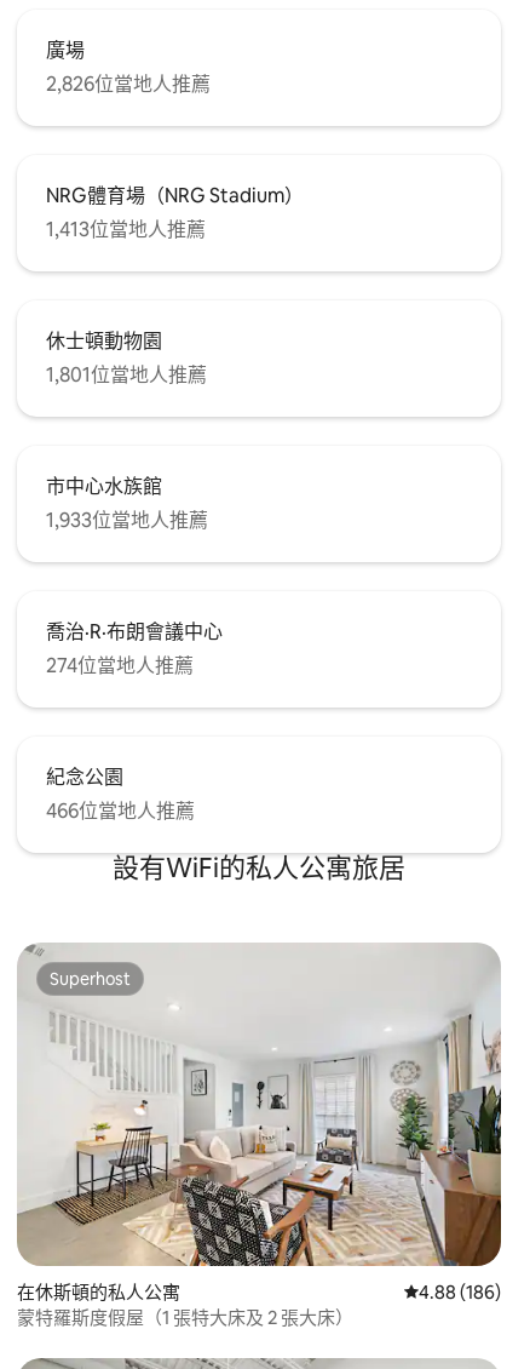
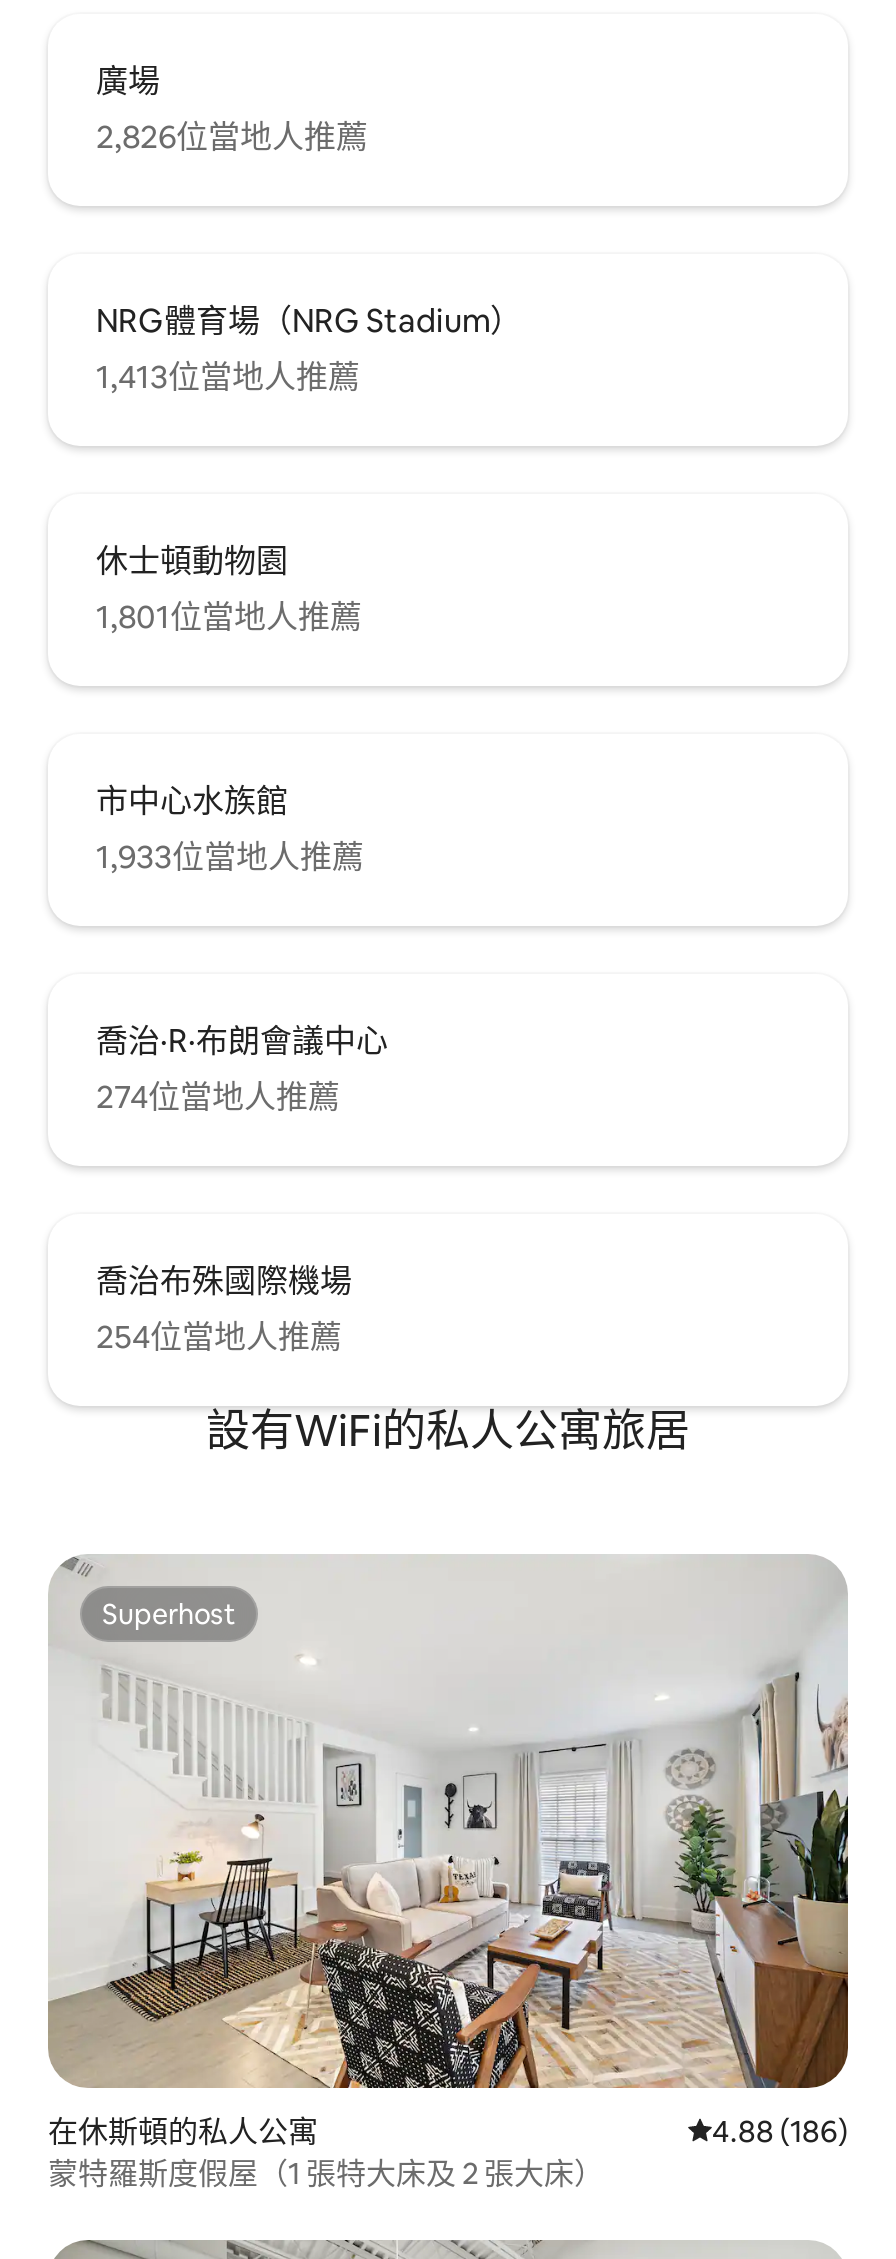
- 紀念公園
- 466位當地人推薦
+ 喬治布殊國際機場
+ 254位當地人推薦
